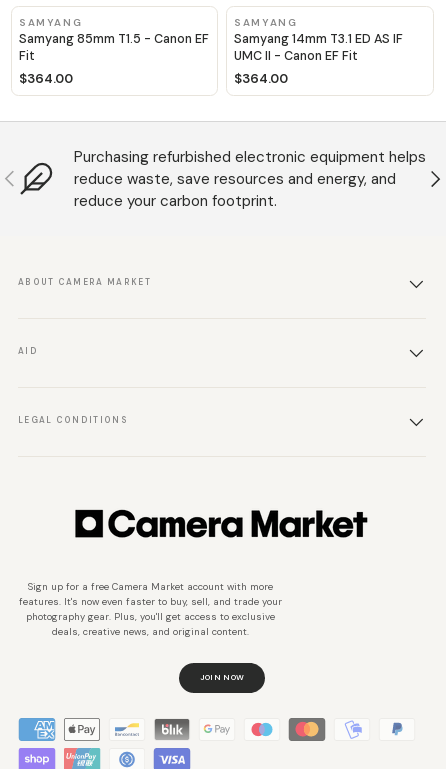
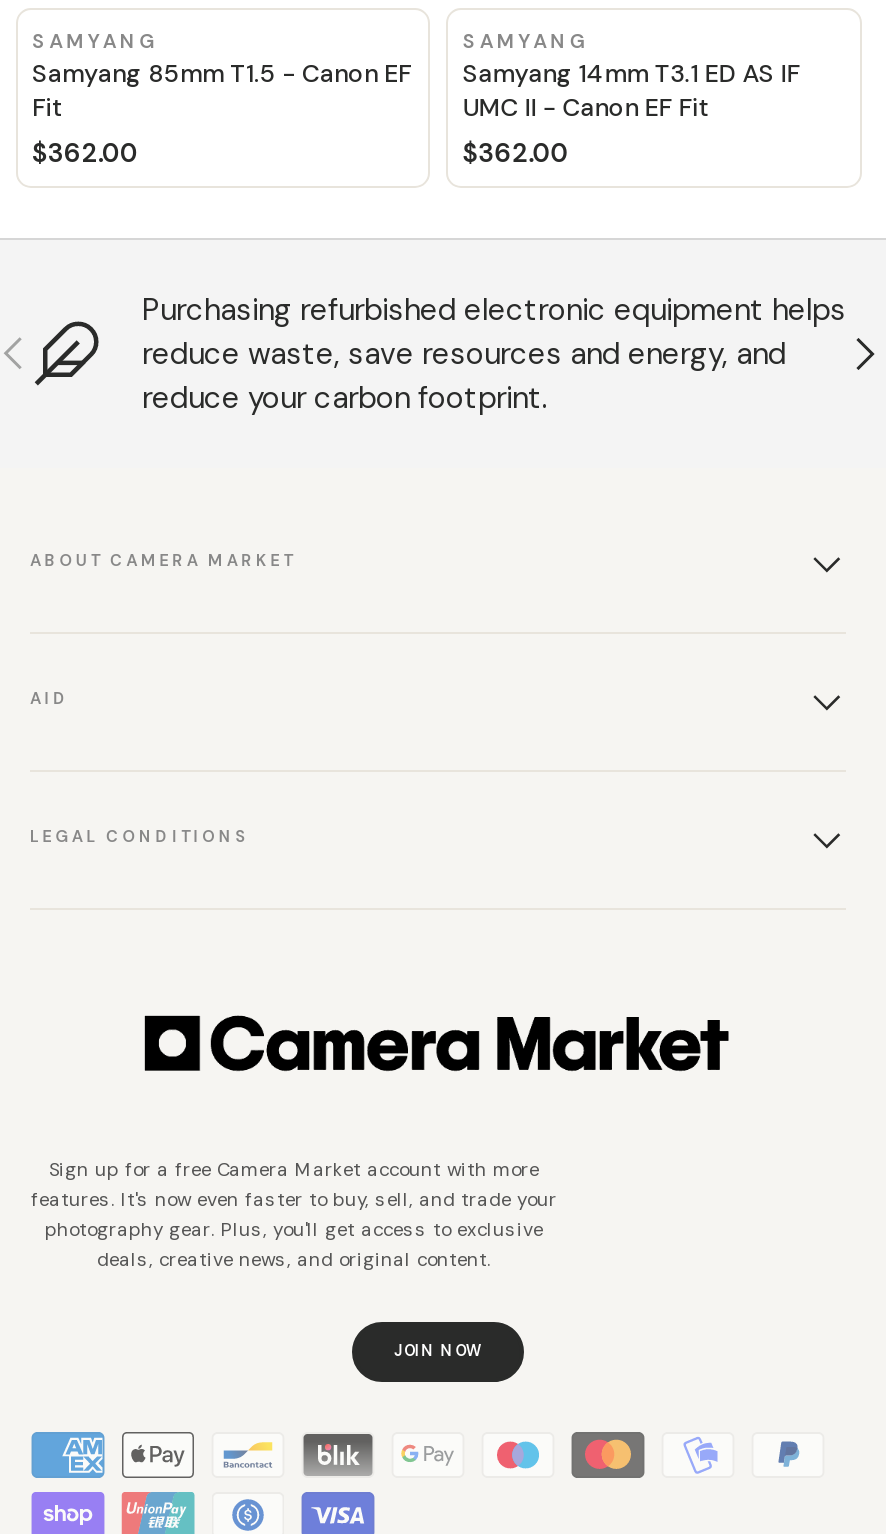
- $364.00
+ $362.00

- $364.00
+ $362.00
